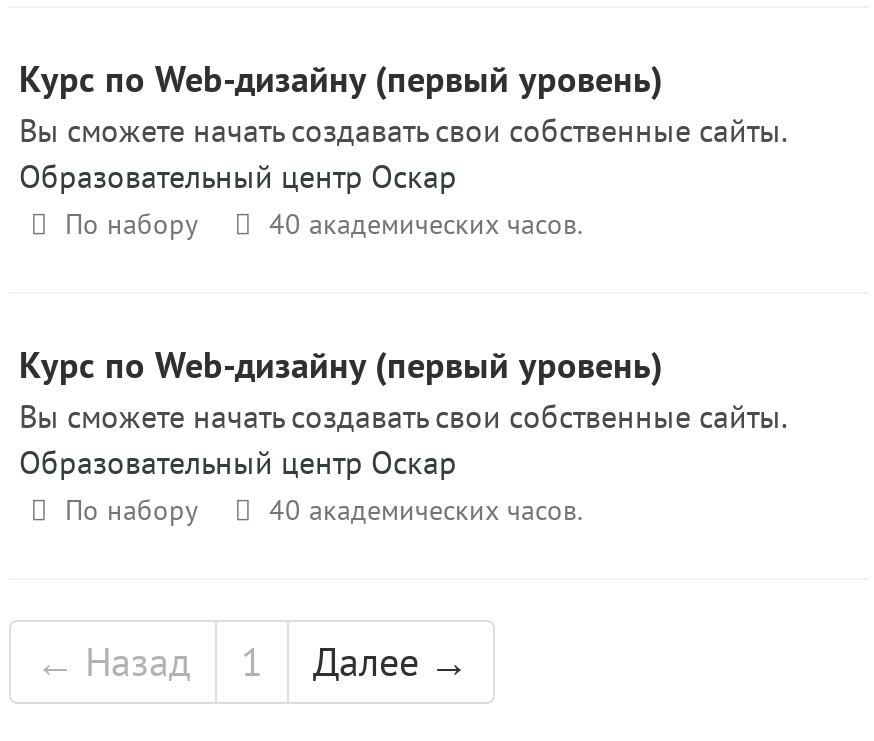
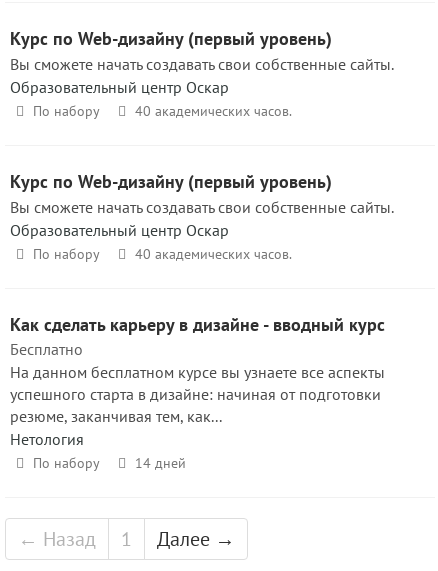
+ Как сделать карьеру в дизайне - вводный курс
+ Бесплатно
+ На данном бесплатном курсе вы узнаете все аспекты
+ успешного старта в дизайне: начиная от подготовки
+ резюме, заканчивая тем, как...
+ Нетология
+ По набору
+ 14 дней
